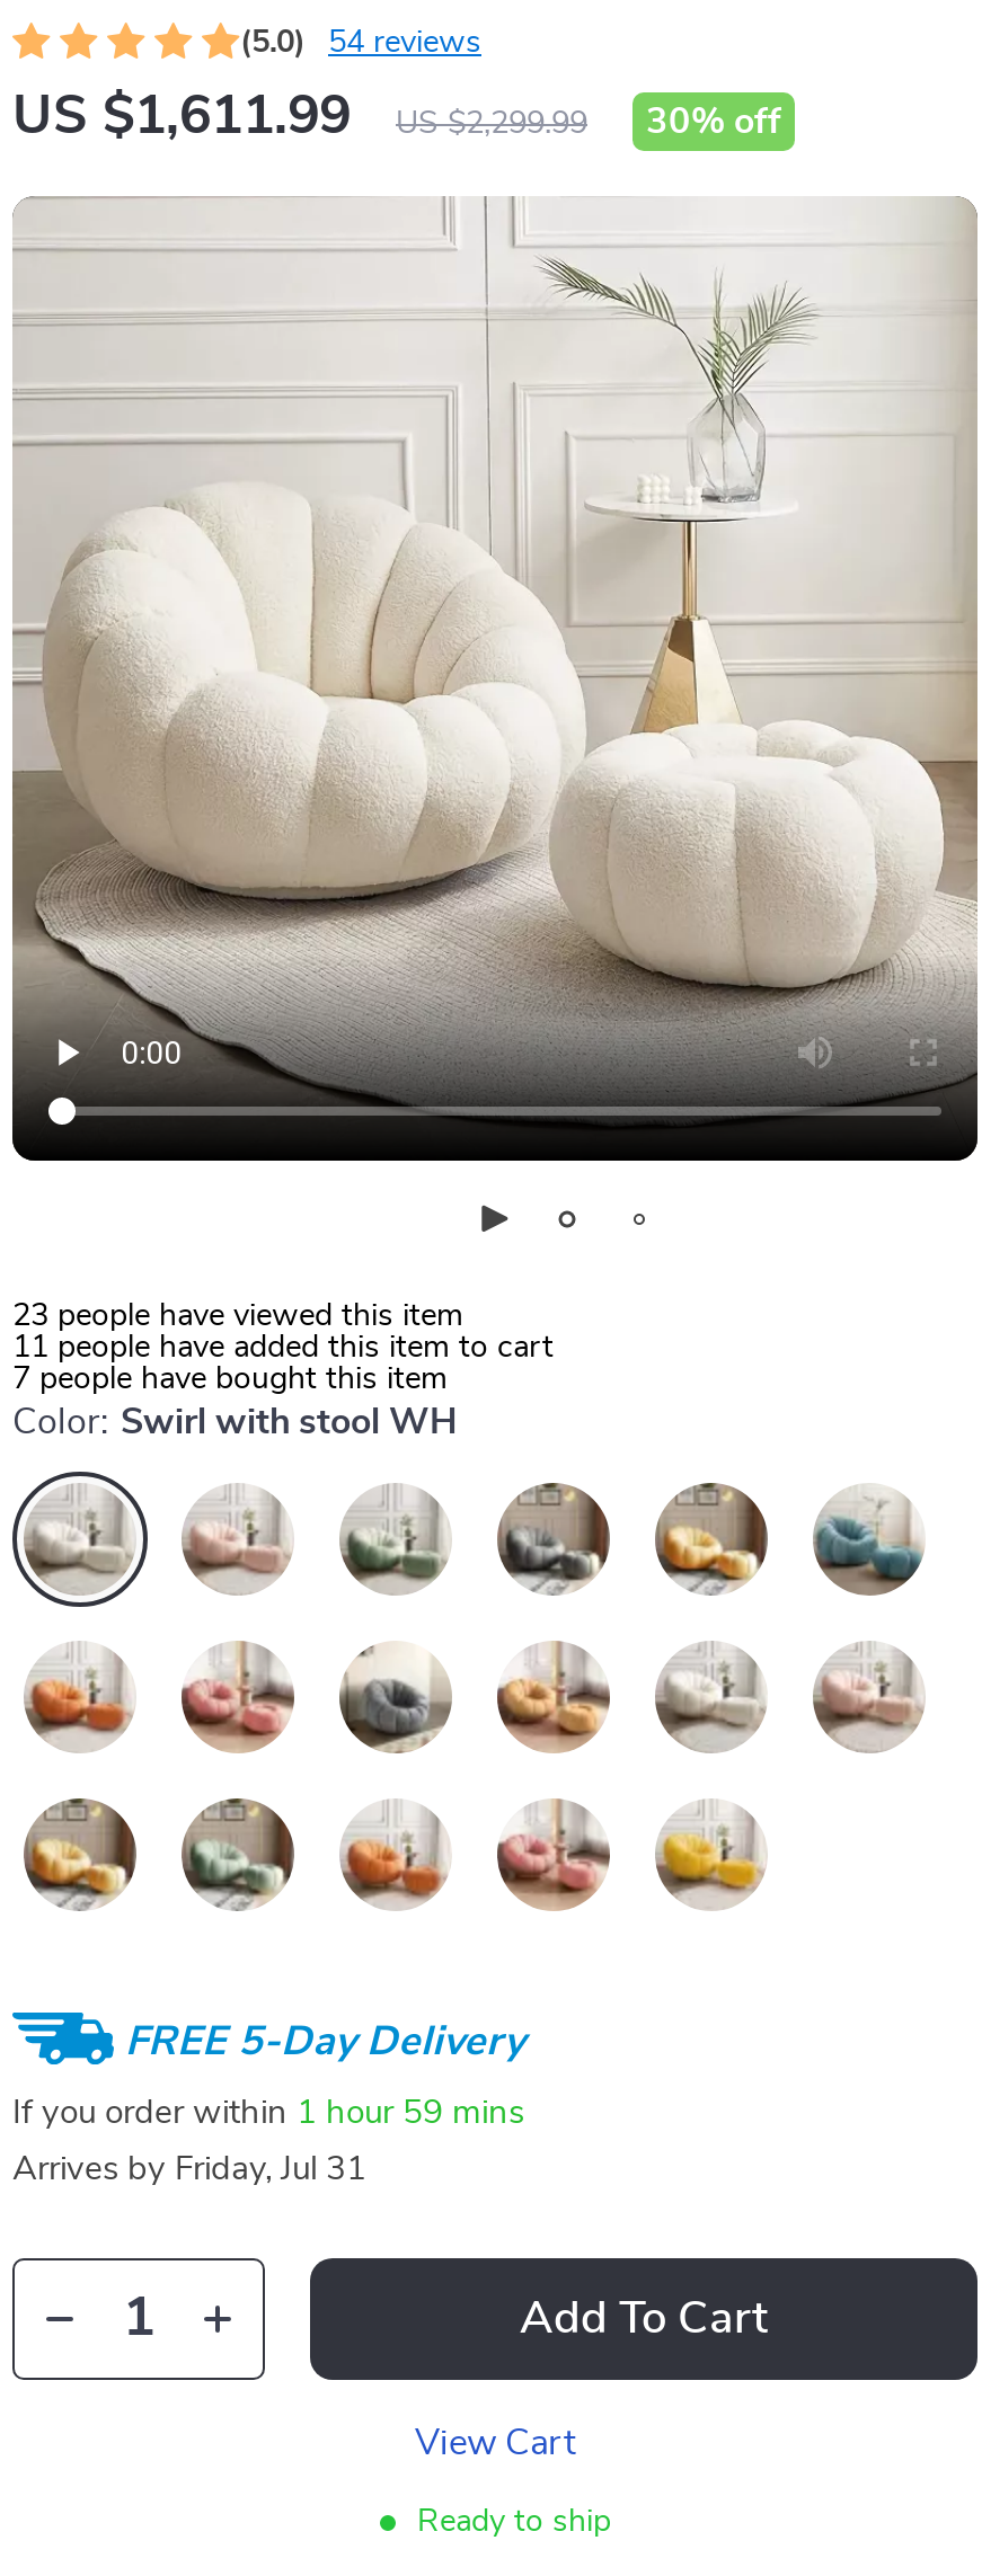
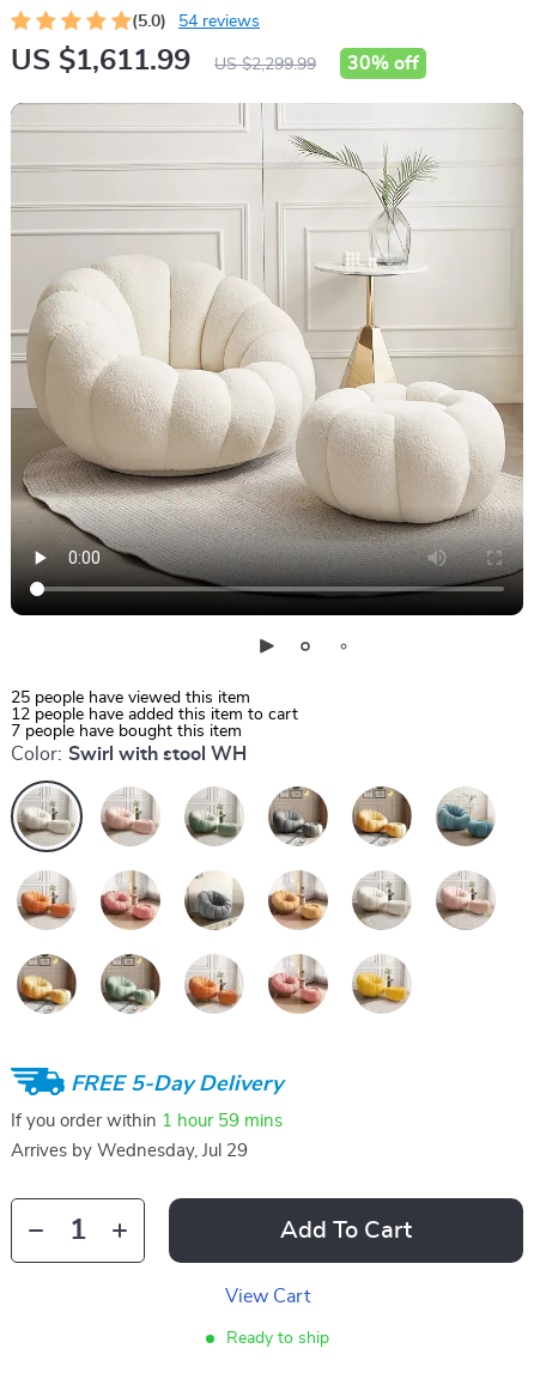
- 23 people have viewed this item
+ 25 people have viewed this item

- 11 people have added this item to cart
+ 12 people have added this item to cart

- Arrives by Friday, Jul 31
+ Arrives by Wednesday, Jul 29
